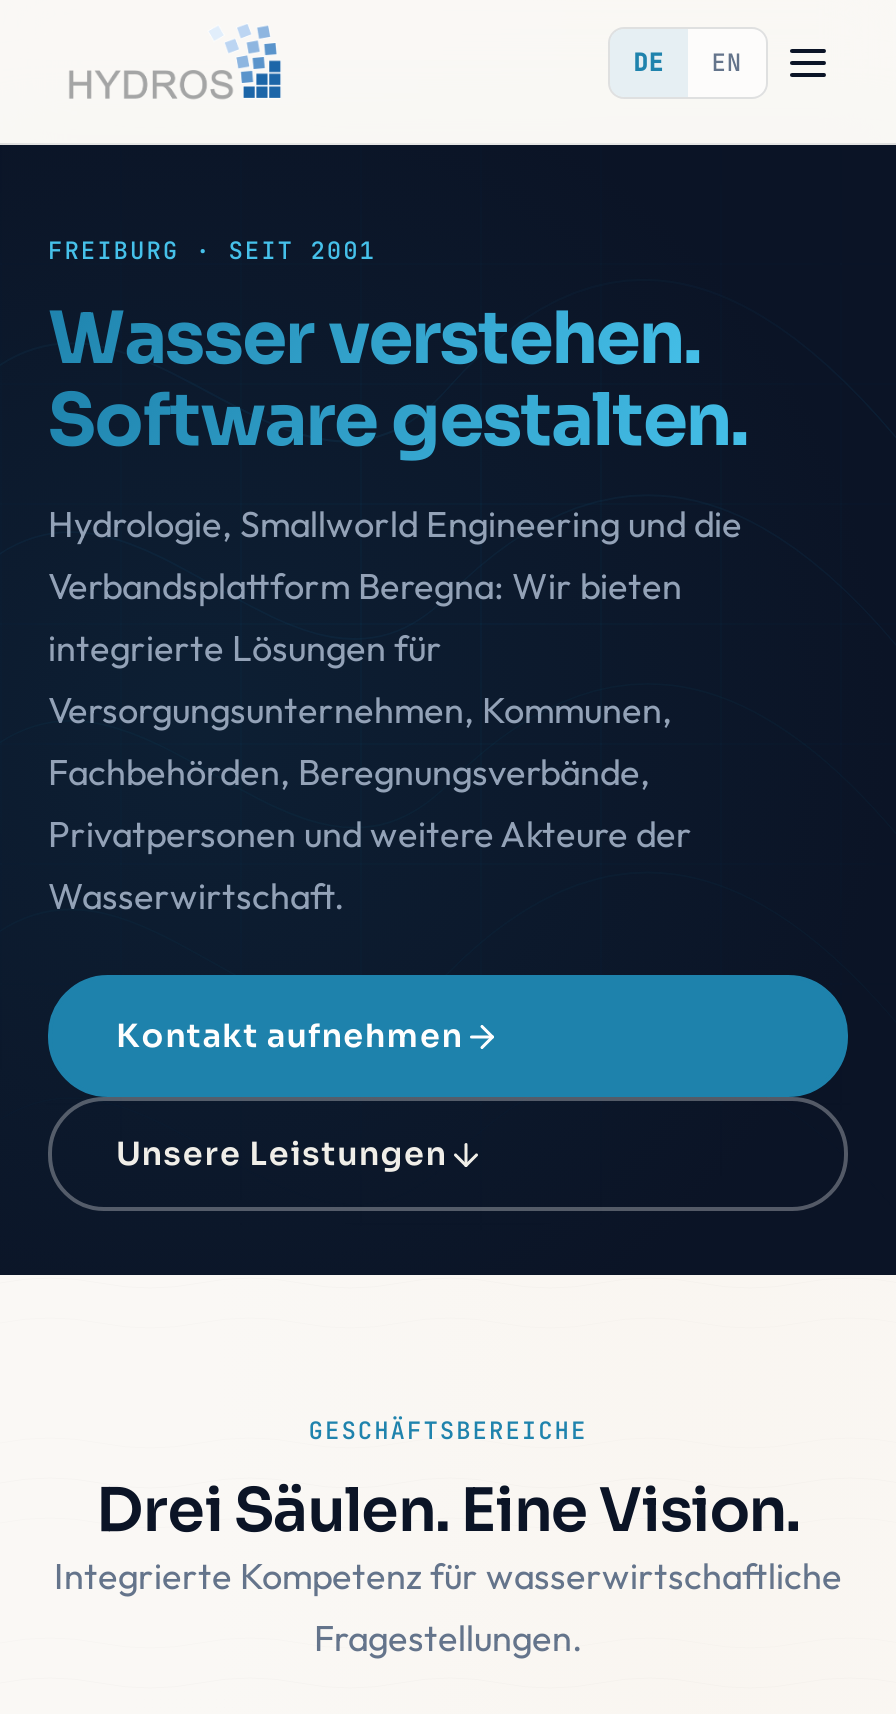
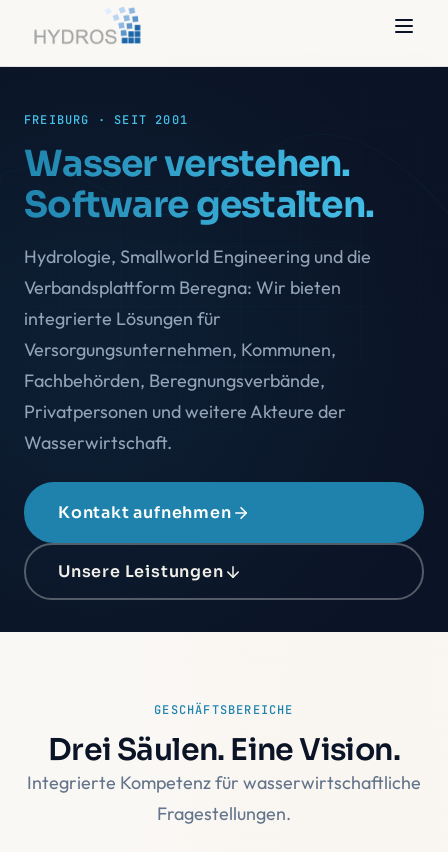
- DE
- EN
